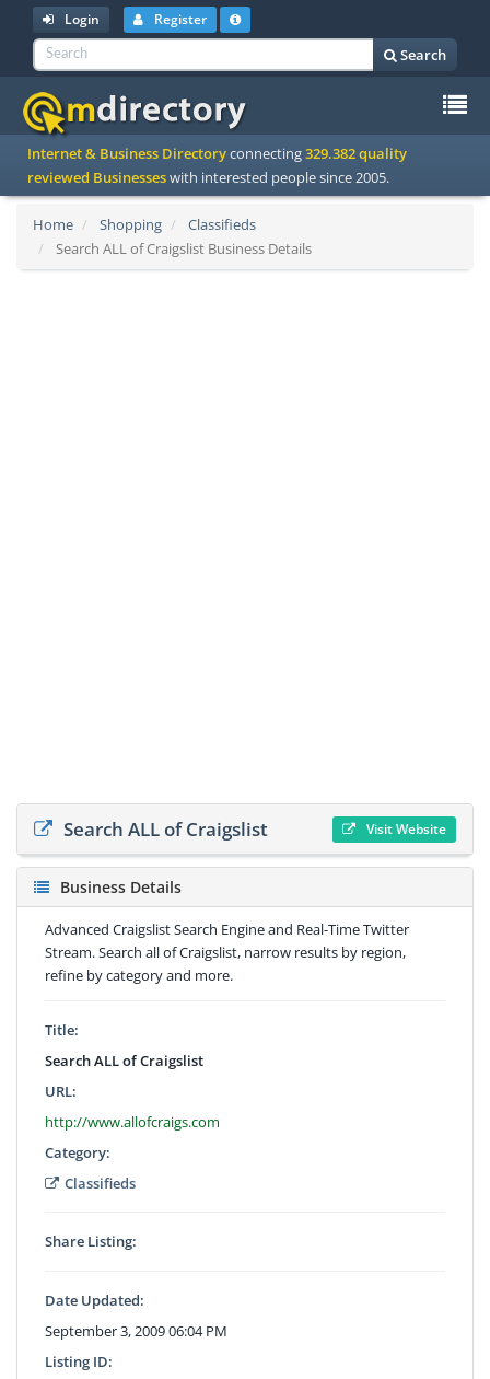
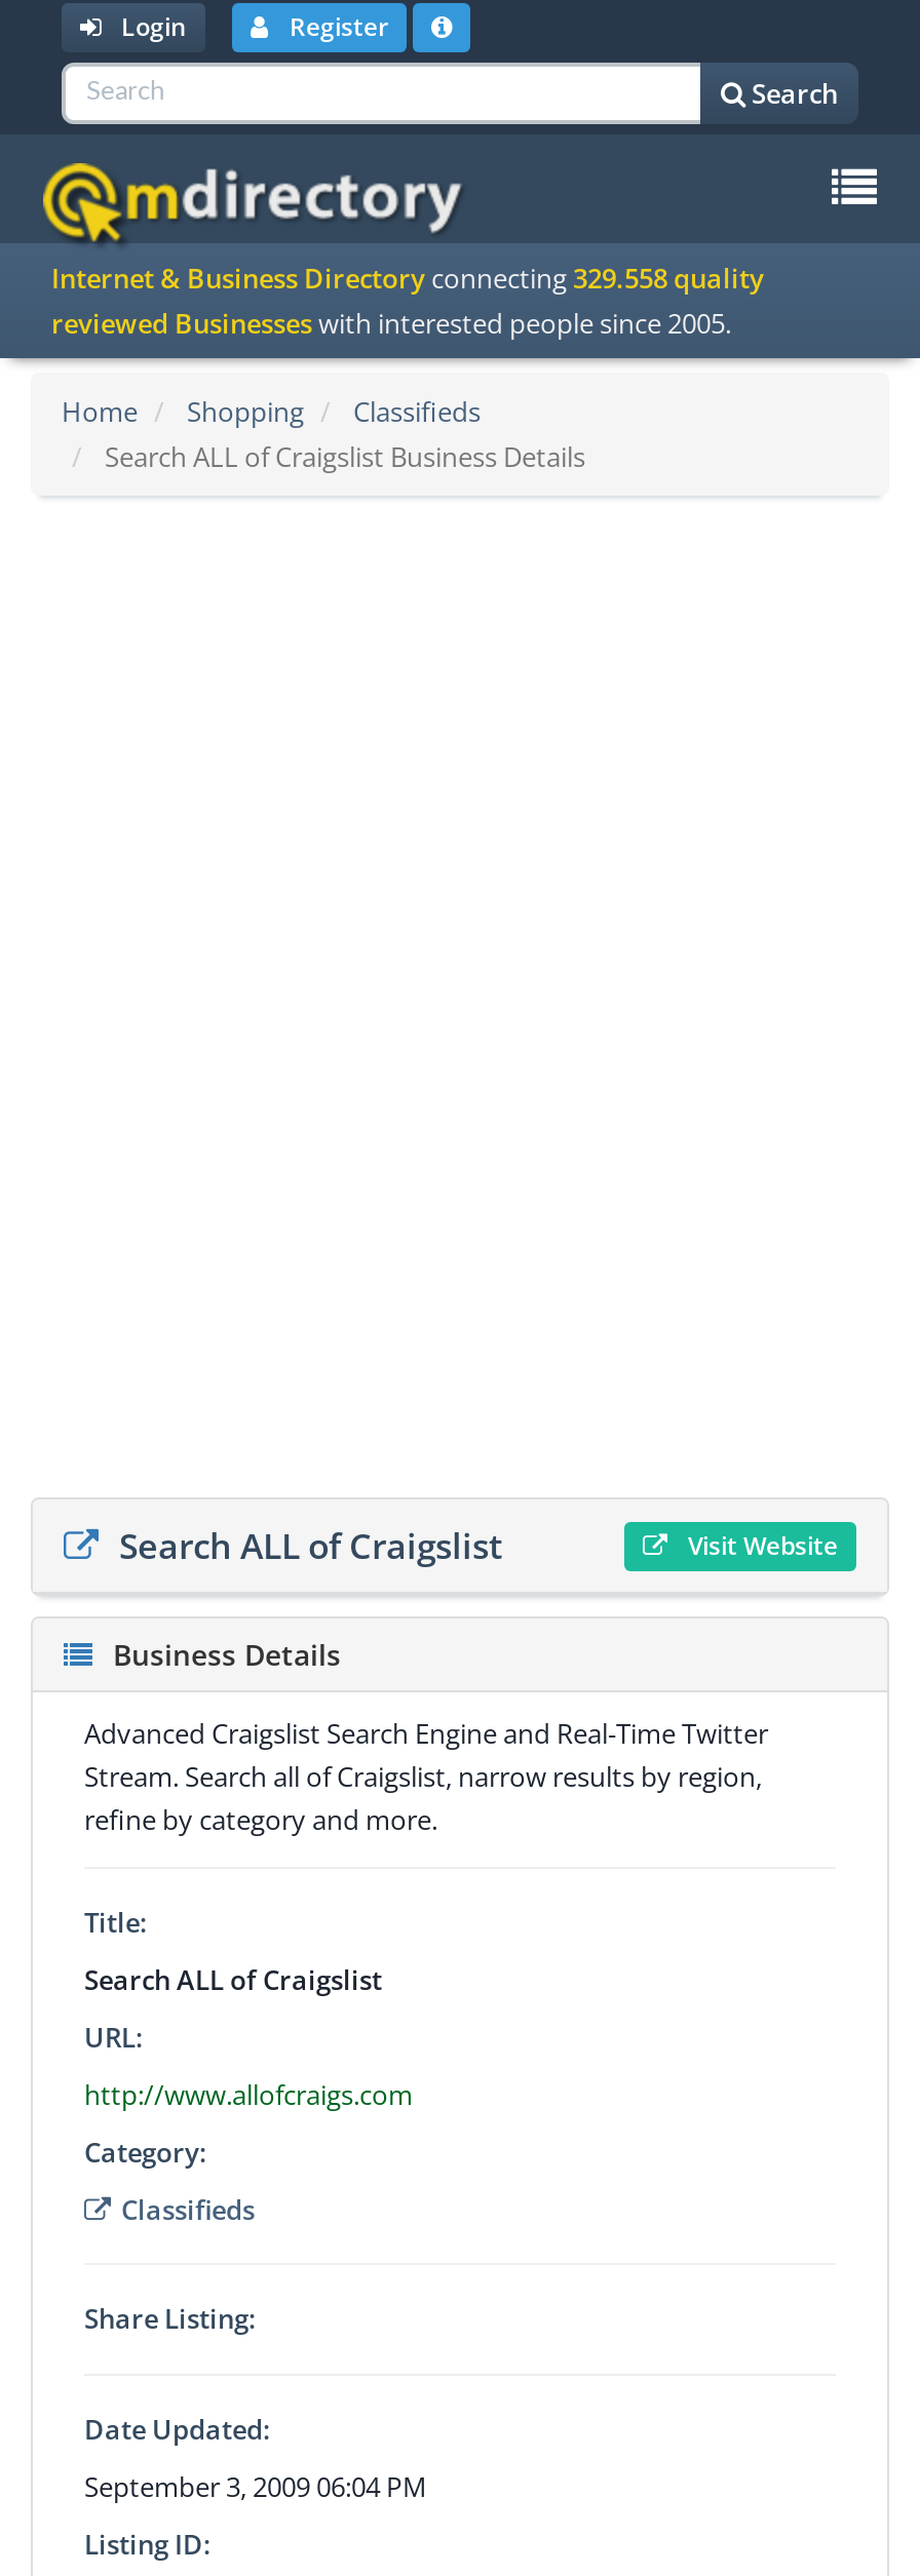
- Internet & Business Directory connecting 329.382 quality
+ Internet & Business Directory connecting 329.558 quality
